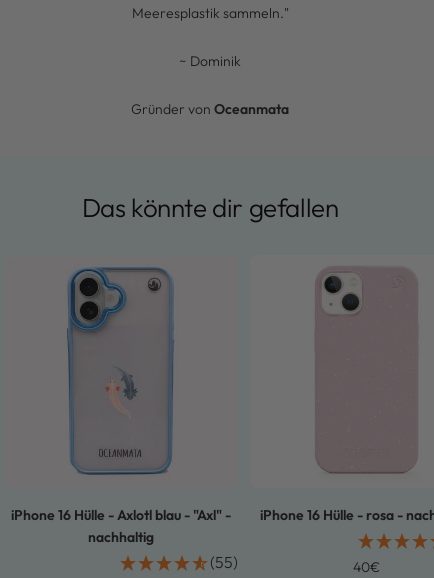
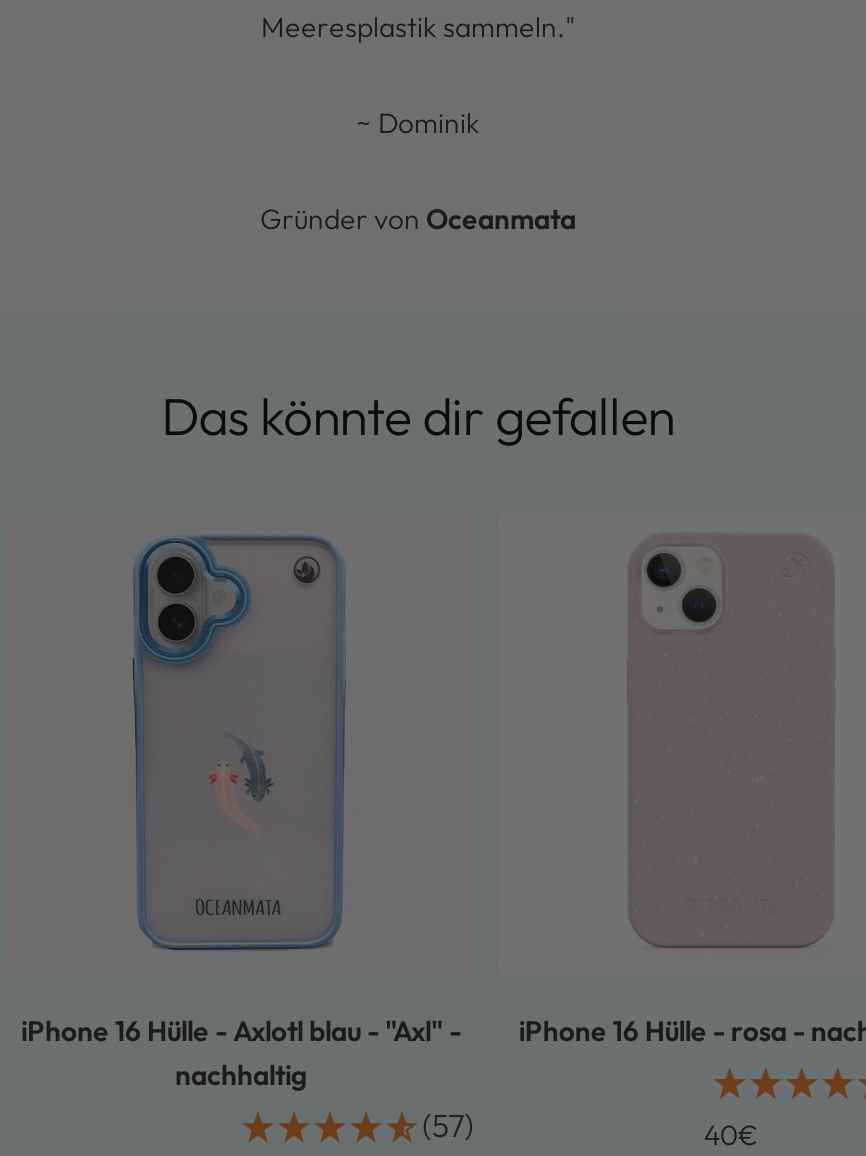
- (55)
+ (57)
